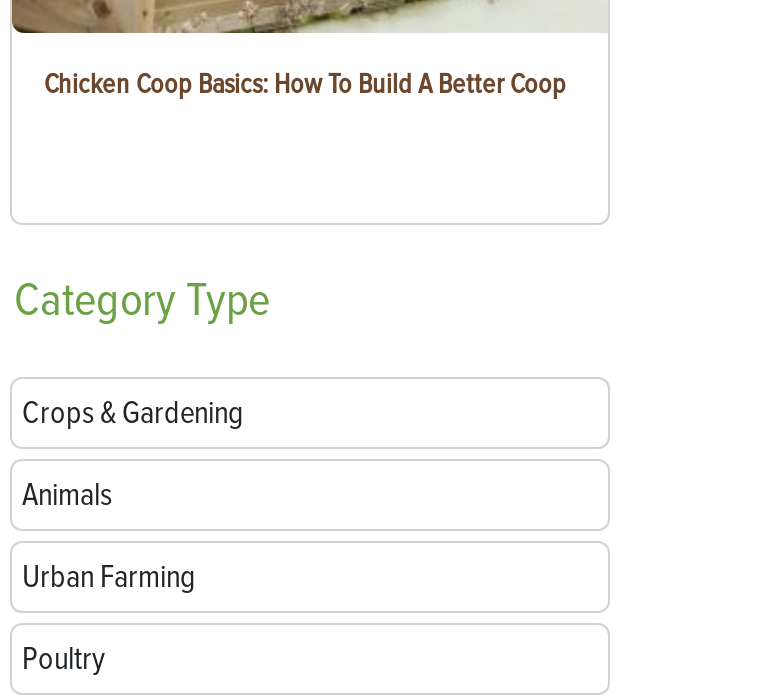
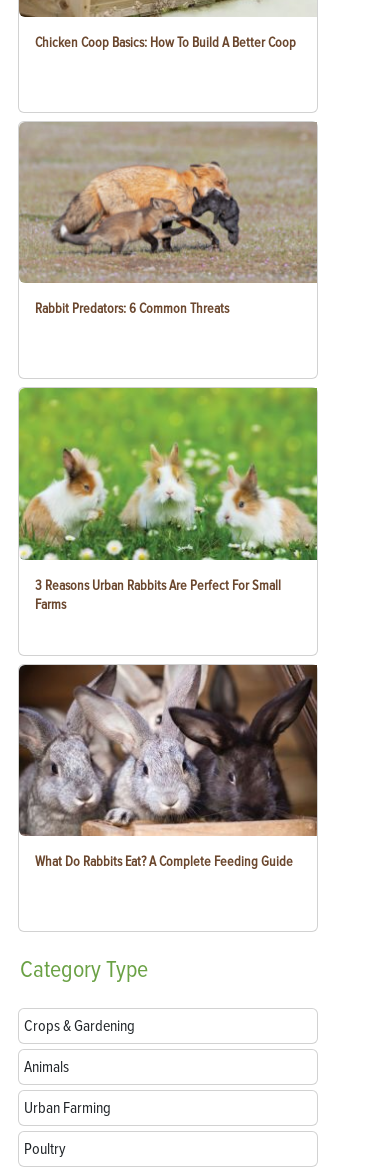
+ [image]
+ 3 Reasons Urban Rabbits Are Perfect For Small
+ Farms

+ [image]
+ What Do Rabbits Eat? A Complete Feeding Guide

+ [image]
+ Rabbit Predators: 6 Common Threats
